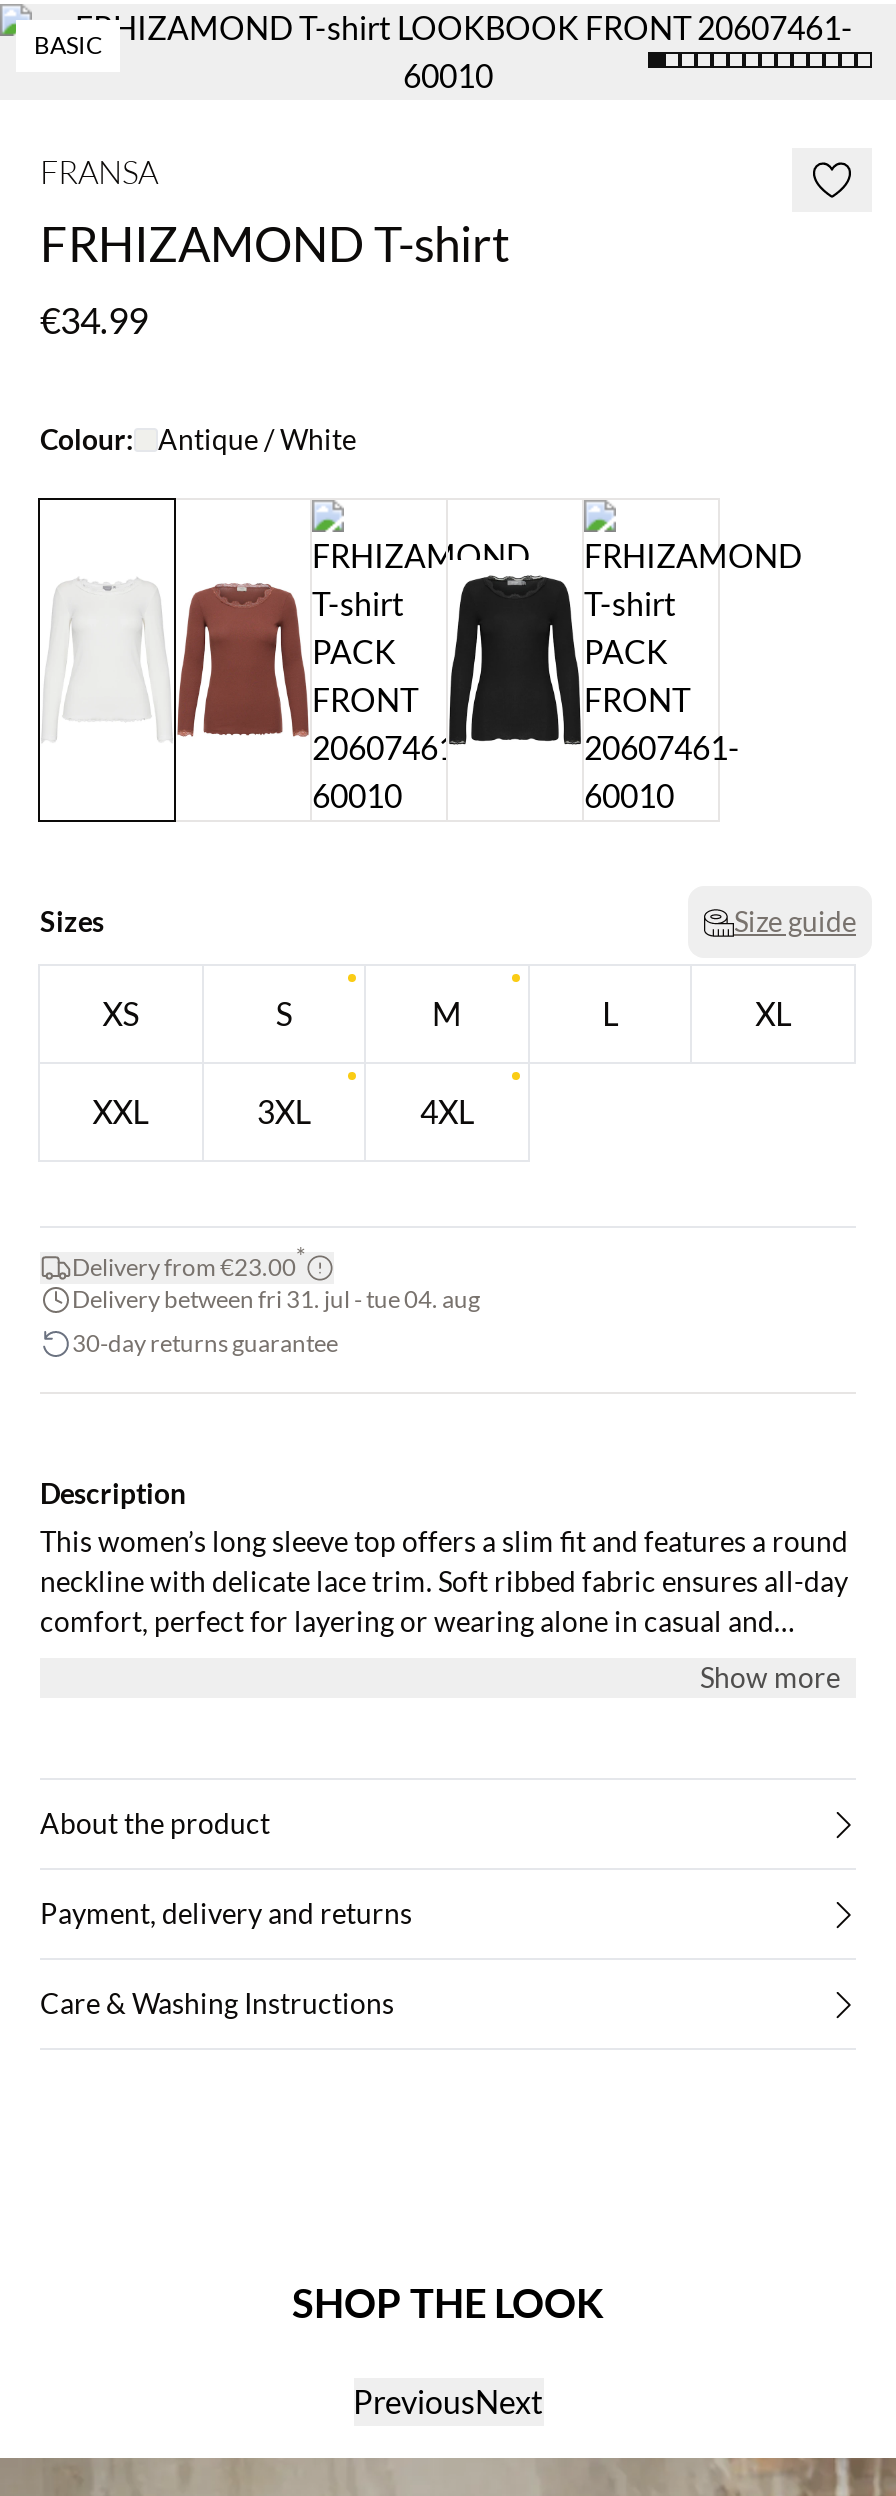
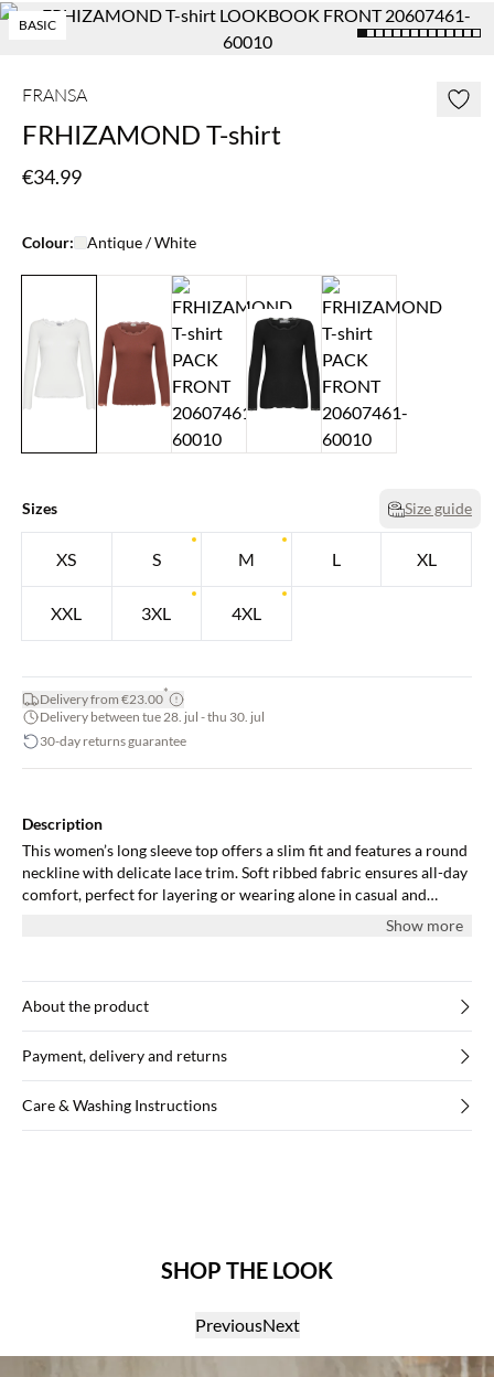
- Delivery between fri 31. jul - tue 04. aug
+ Delivery between tue 28. jul - thu 30. jul
